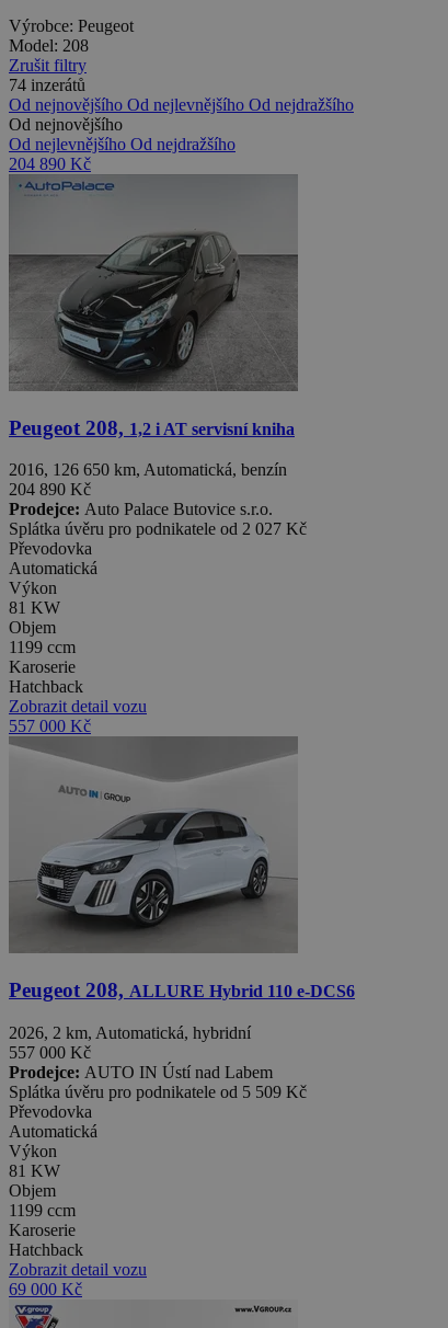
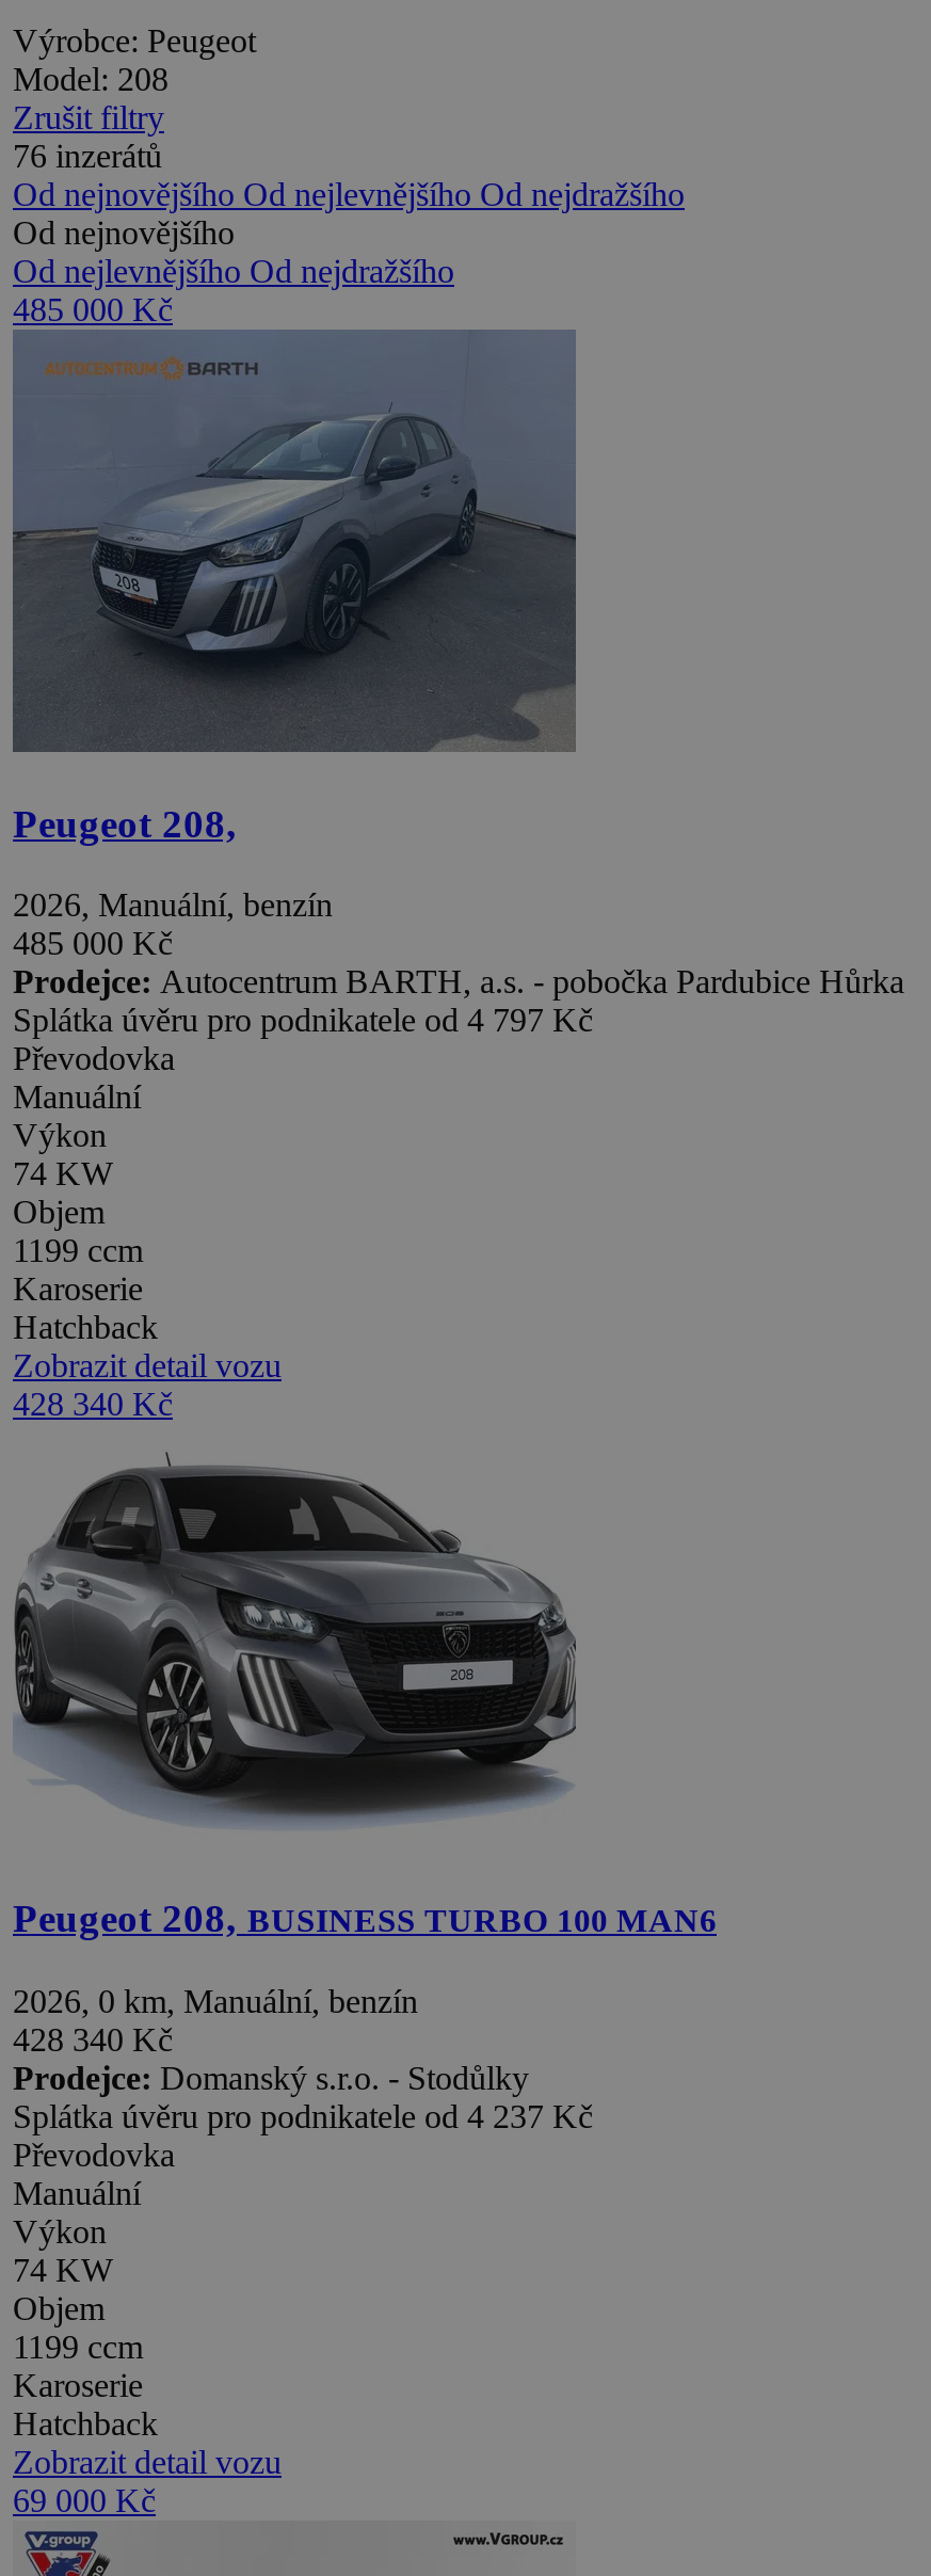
- 74 inzerátů
+ 76 inzerátů

- 204 890 Kč
+ 485 000 Kč

- [image]
- Peugeot 208, 1,2 i AT servisní kniha
+ [image]
+ Peugeot 208,

- 2016, 126 650 km, Automatická, benzín
- 204 890 Kč
- Prodejce: Auto Palace Butovice s.r.o.
- Splátka úvěru pro podnikatele od 2 027 Kč
+ 2026, Manuální, benzín
+ 485 000 Kč
+ Prodejce: Autocentrum BARTH, a.s. - pobočka Pardubice Hůrka
+ Splátka úvěru pro podnikatele od 4 797 Kč

- Automatická
+ Manuální

- 81 KW
+ 74 KW

- 557 000 Kč
+ 428 340 Kč

- [image]
- Peugeot 208, ALLURE Hybrid 110 e-DCS6
+ [image]
+ Peugeot 208, BUSINESS TURBO 100 MAN6

- 2026, 2 km, Automatická, hybridní
- 557 000 Kč
- Prodejce: AUTO IN Ústí nad Labem
- Splátka úvěru pro podnikatele od 5 509 Kč
+ 2026, 0 km, Manuální, benzín
+ 428 340 Kč
+ Prodejce: Domanský s.r.o. - Stodůlky
+ Splátka úvěru pro podnikatele od 4 237 Kč

- Automatická
+ Manuální

- 81 KW
+ 74 KW
